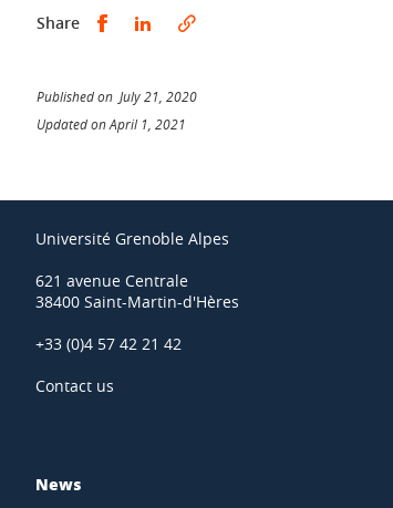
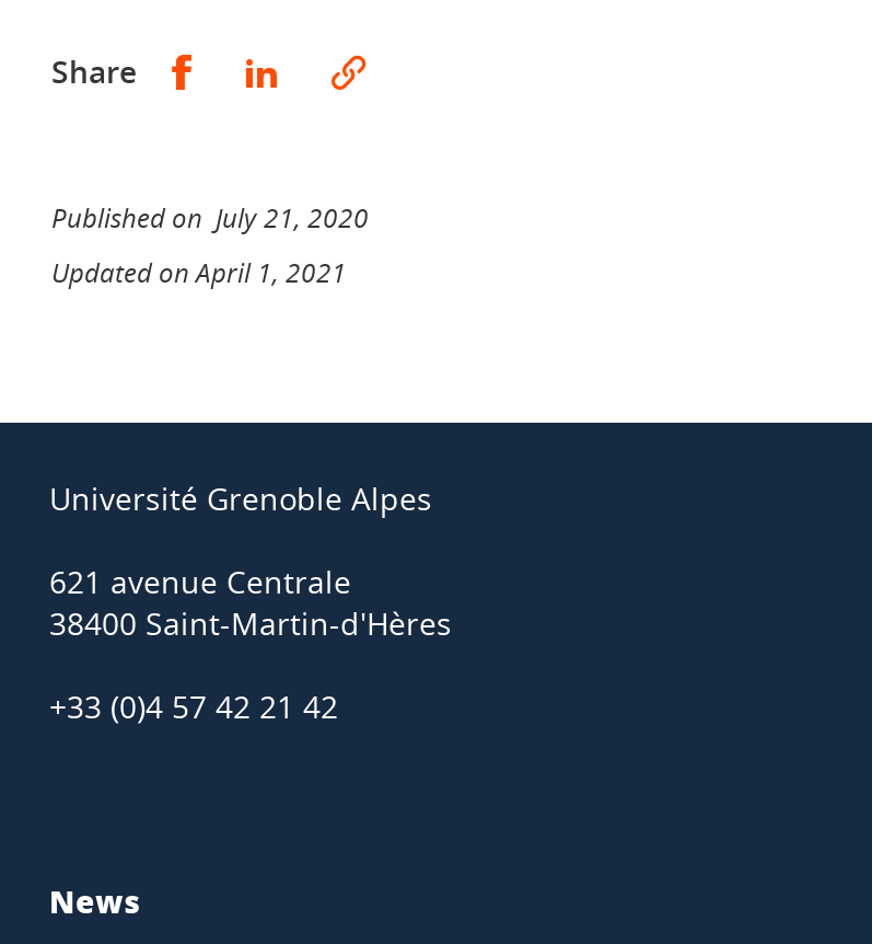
- Contact us
